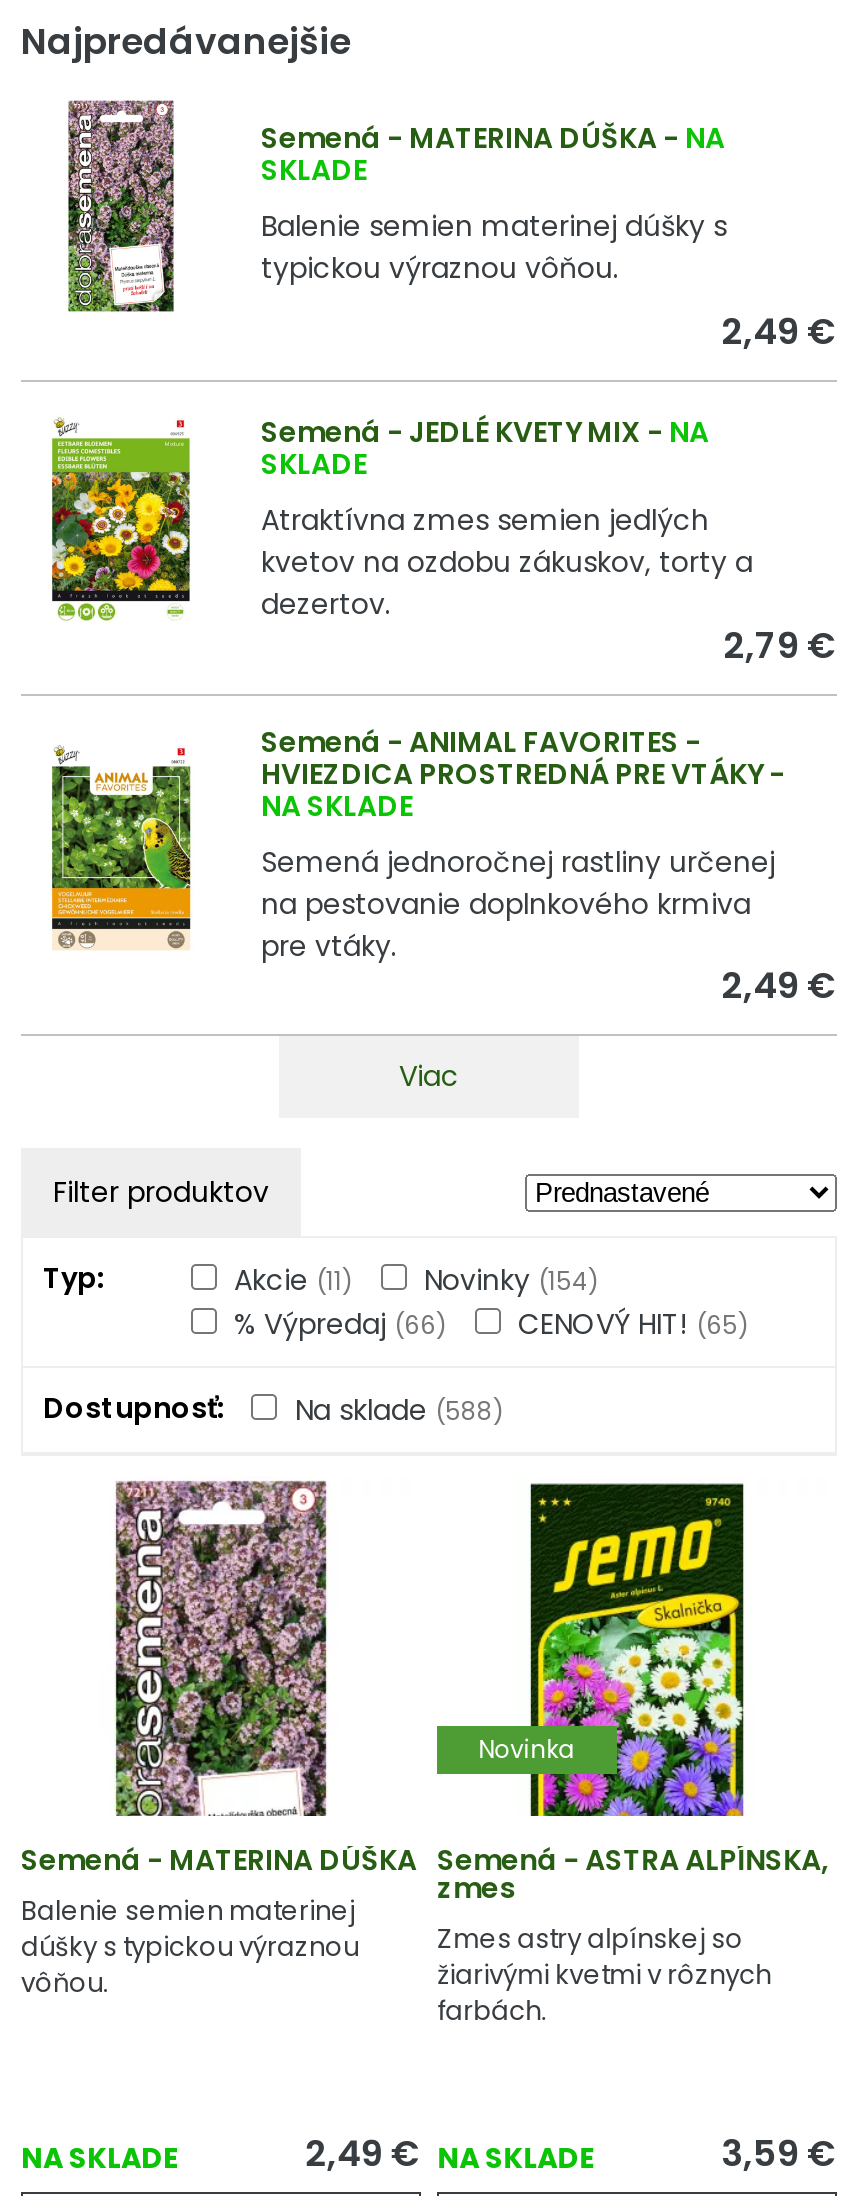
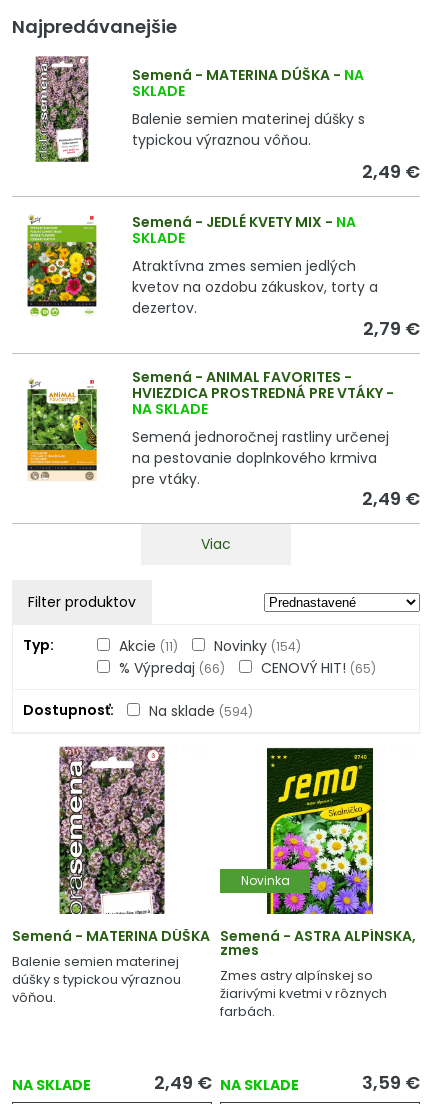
- Dostupnosť Na sklade (588)
+ Dostupnosť Na sklade (594)
